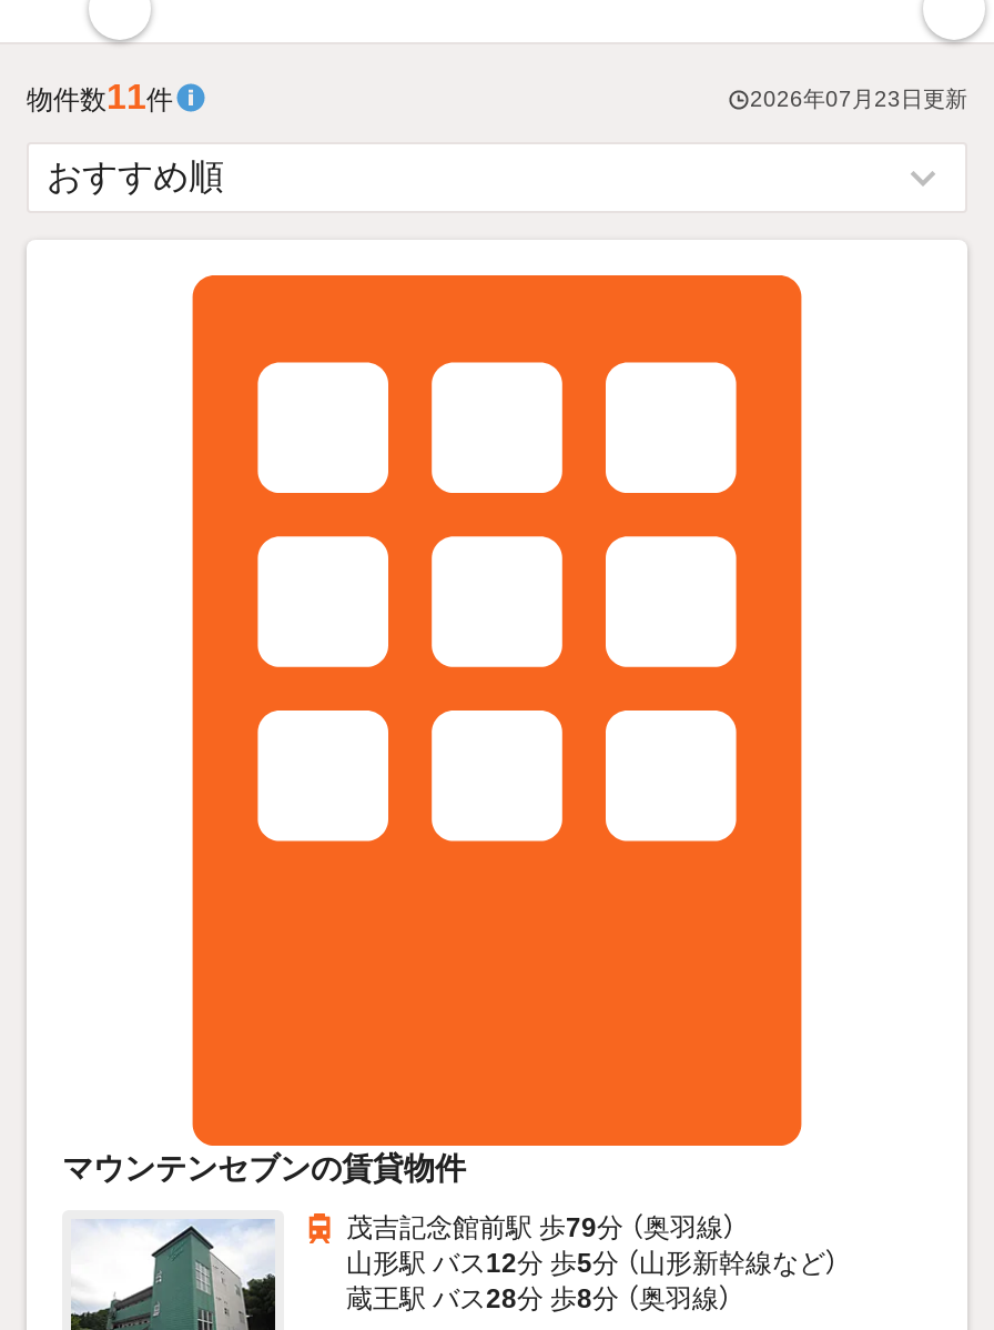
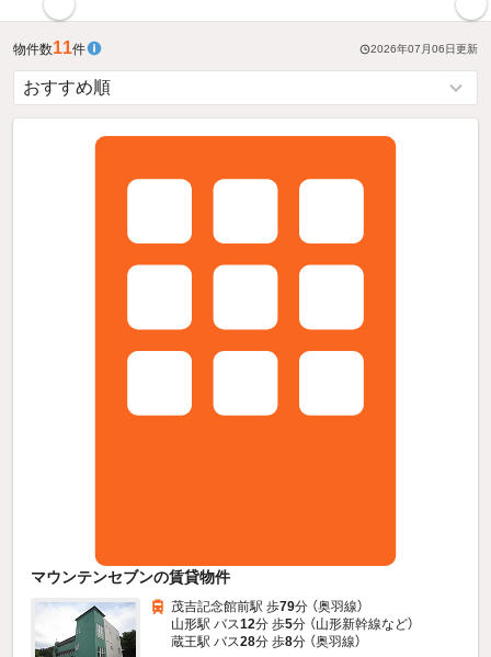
- 2026年07月23日更新
+ 2026年07月06日更新
